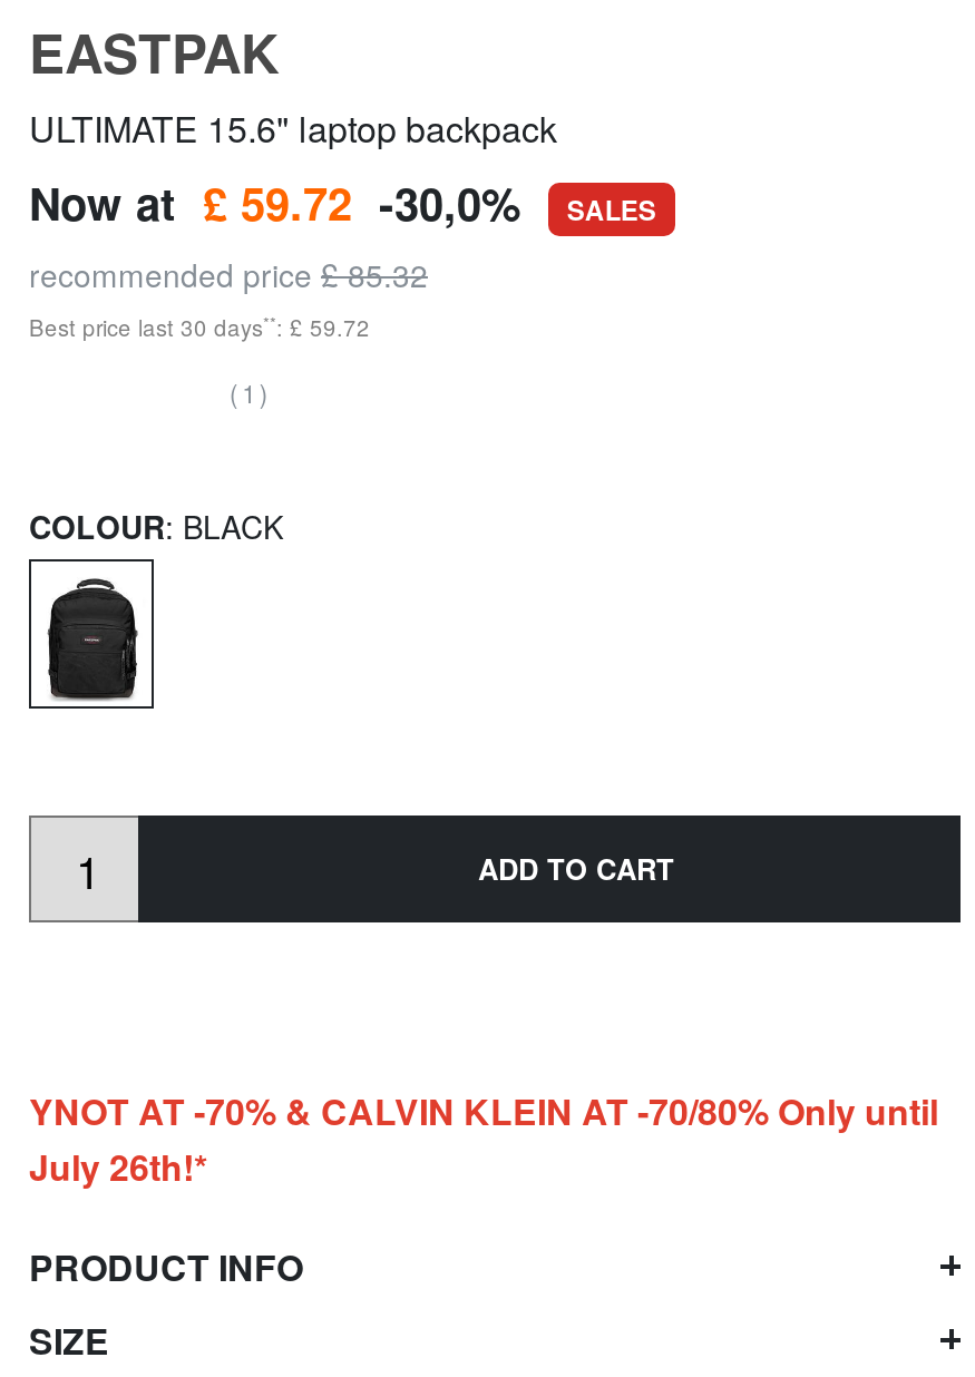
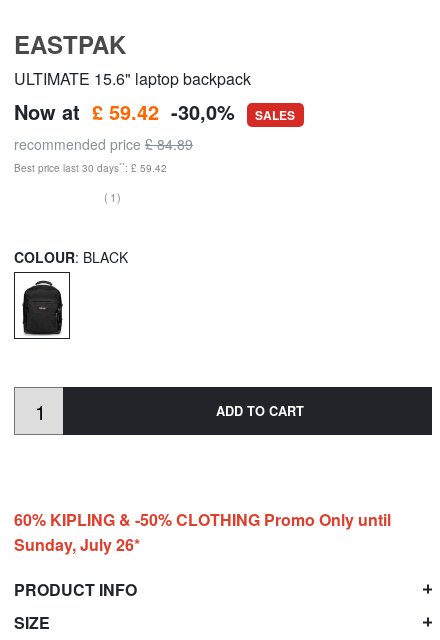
- Now at £ 59.72 -30,0% SALES
+ Now at £ 59.42 -30,0% SALES

- recommended price £ 85.32
+ recommended price £ 84.89

- Best price last 30 days**: £ 59.72
+ Best price last 30 days**: £ 59.42

- YNOT AT -70% & CALVIN KLEIN AT -70/80% Only until
- July 26th!*
+ 60% KIPLING & -50% CLOTHING Promo Only until
+ Sunday, July 26*
